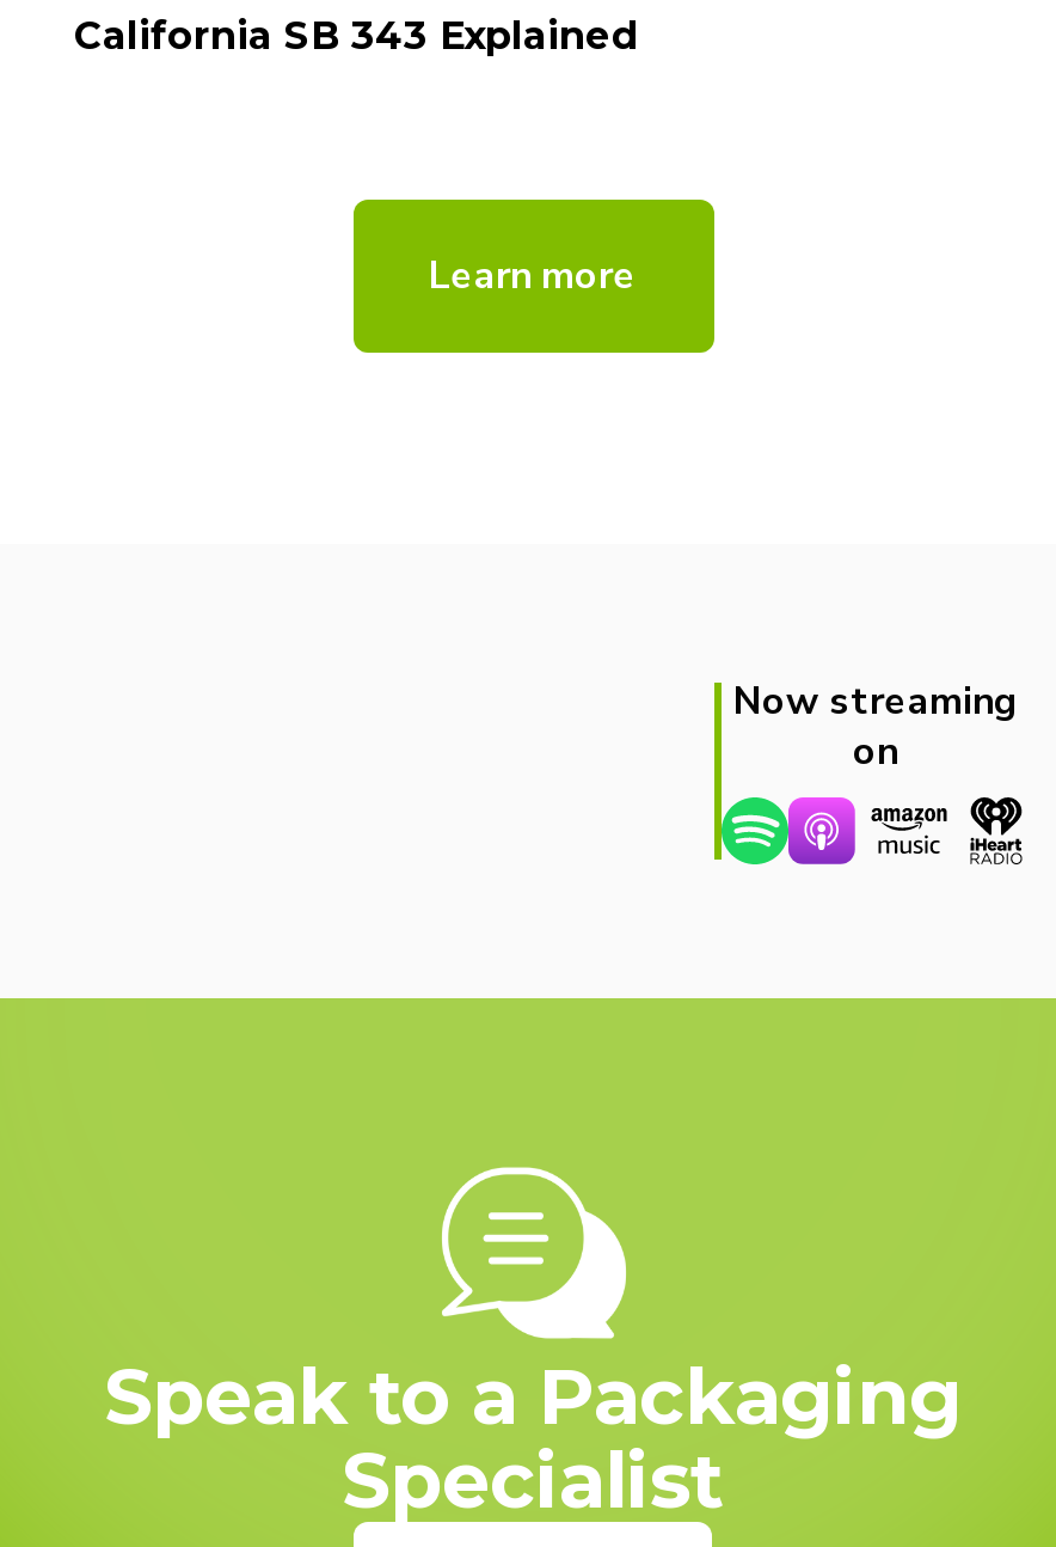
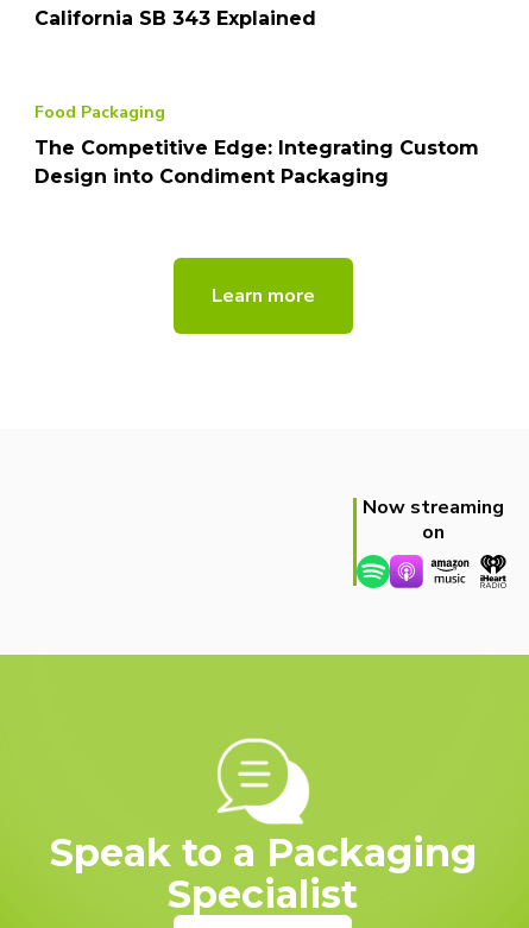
+ Food Packaging
+ The Competitive Edge: Integrating Custom
+ Design into Condiment Packaging
